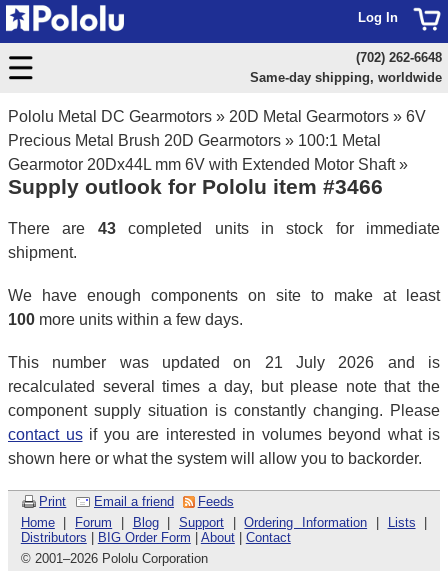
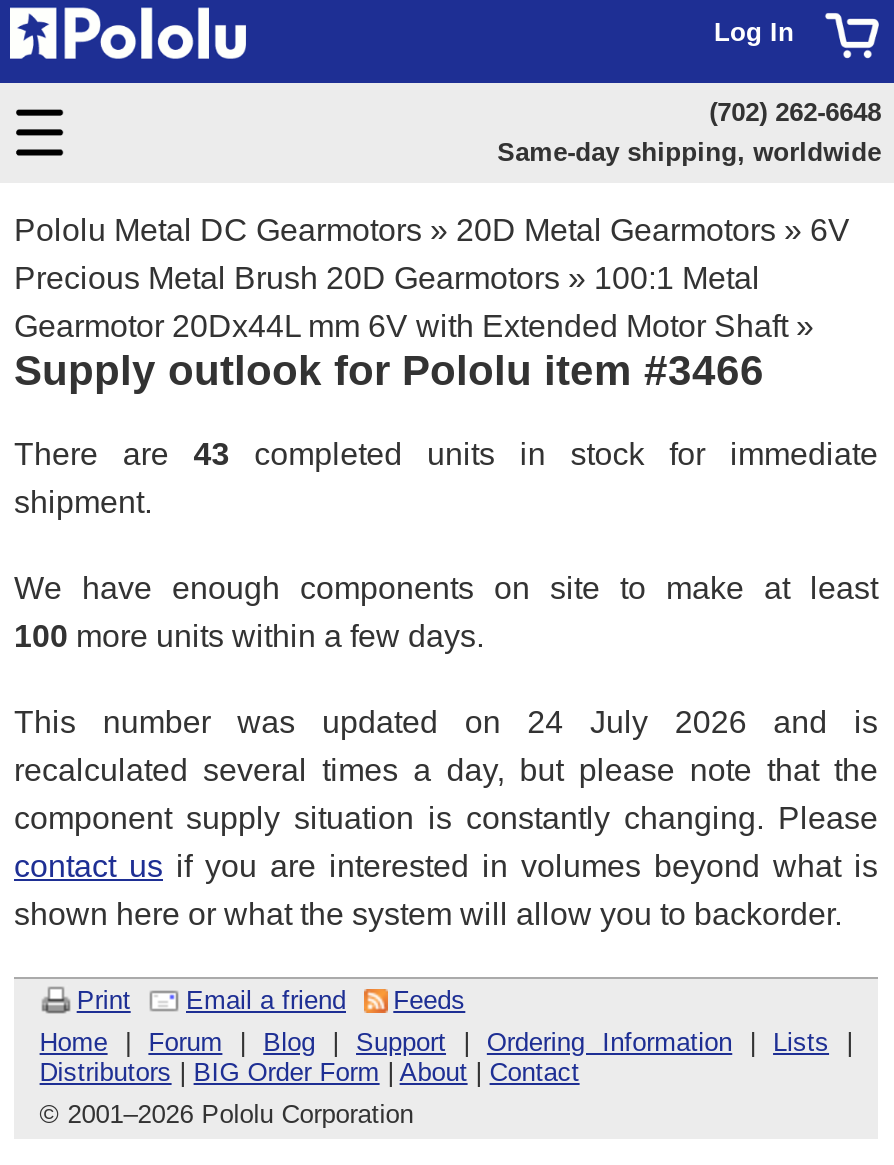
- This number was updated on 21 July 2026 and is
+ This number was updated on 24 July 2026 and is
